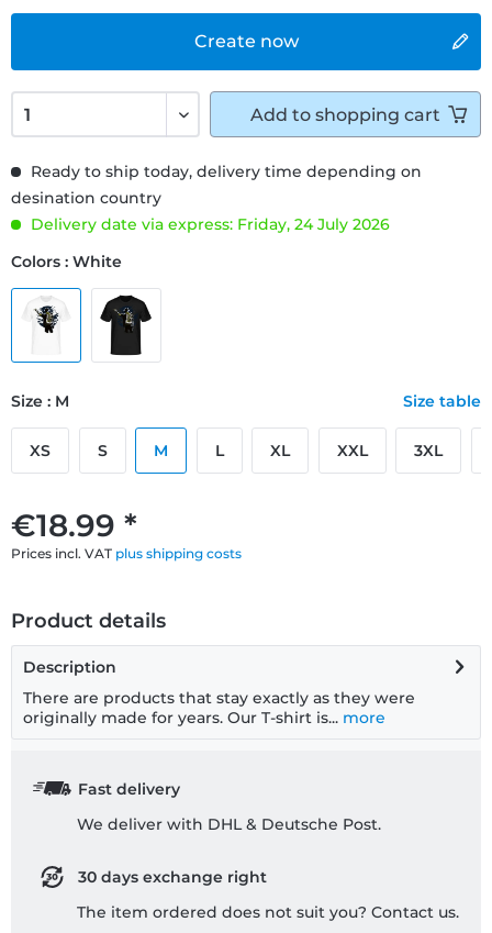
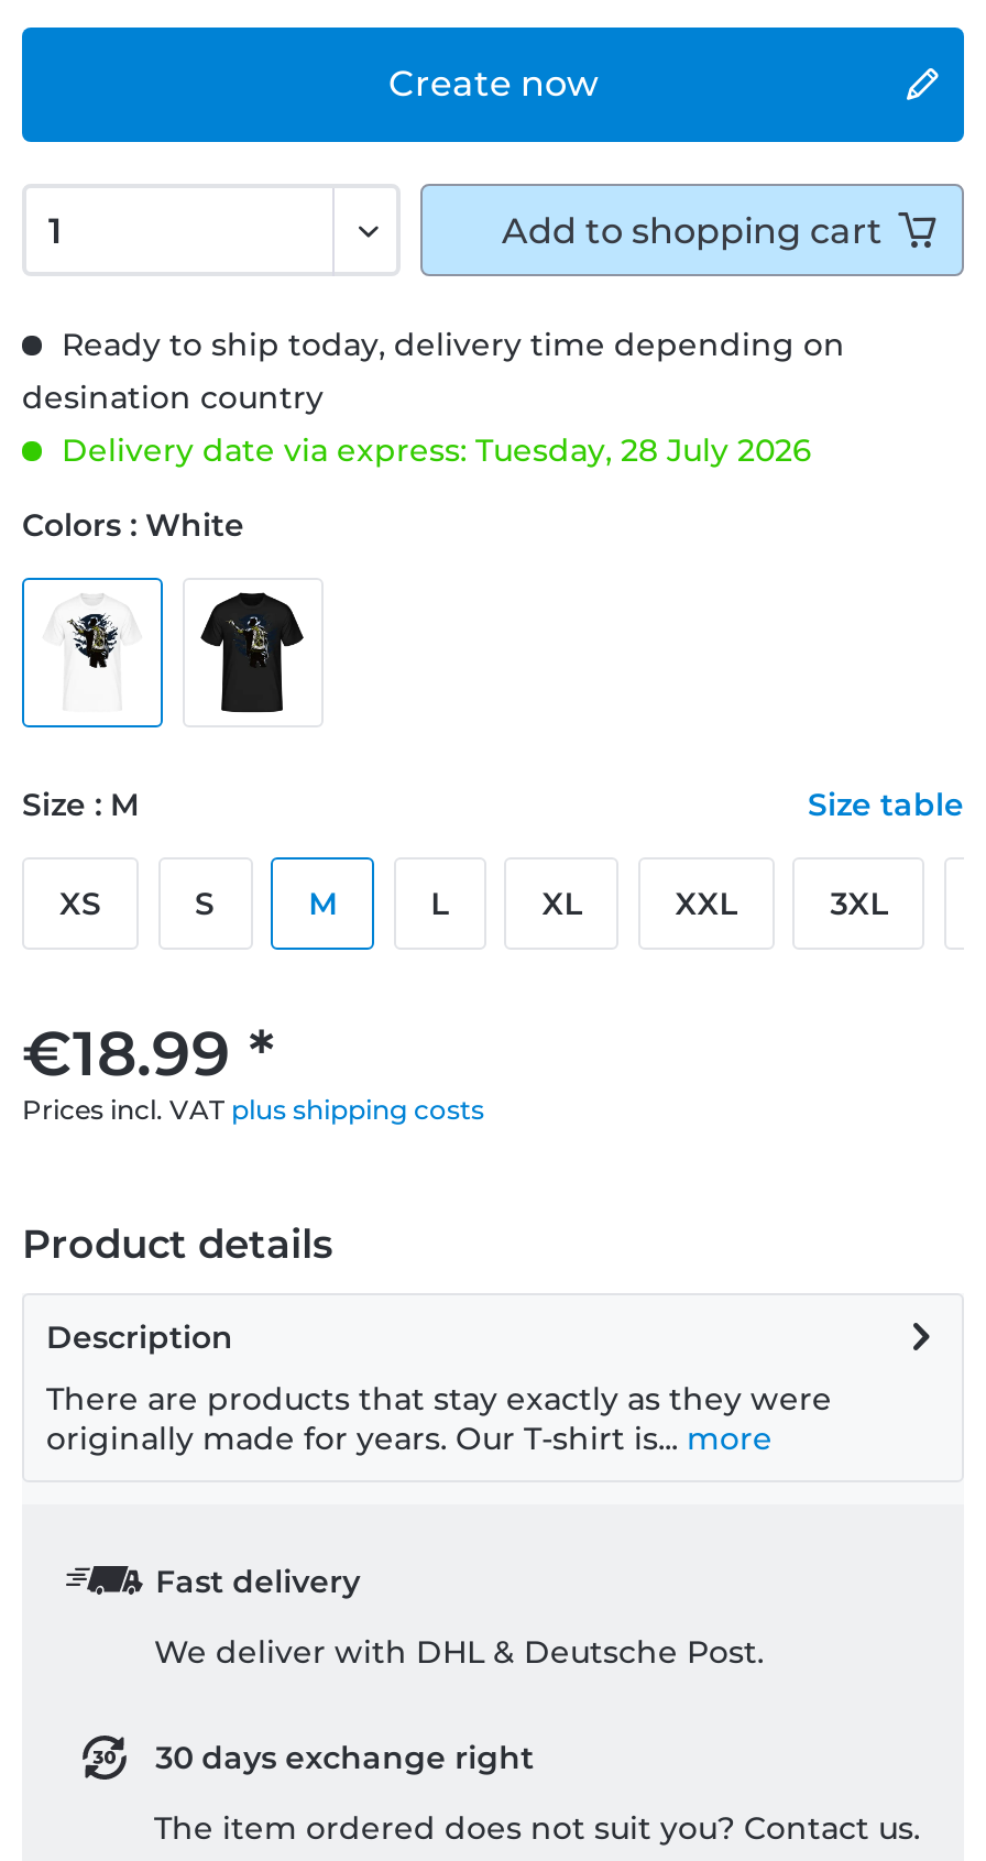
- Delivery date via express: Friday, 24 July 2026
+ Delivery date via express: Tuesday, 28 July 2026
